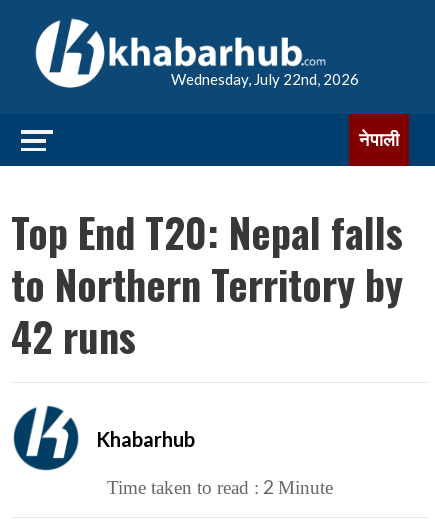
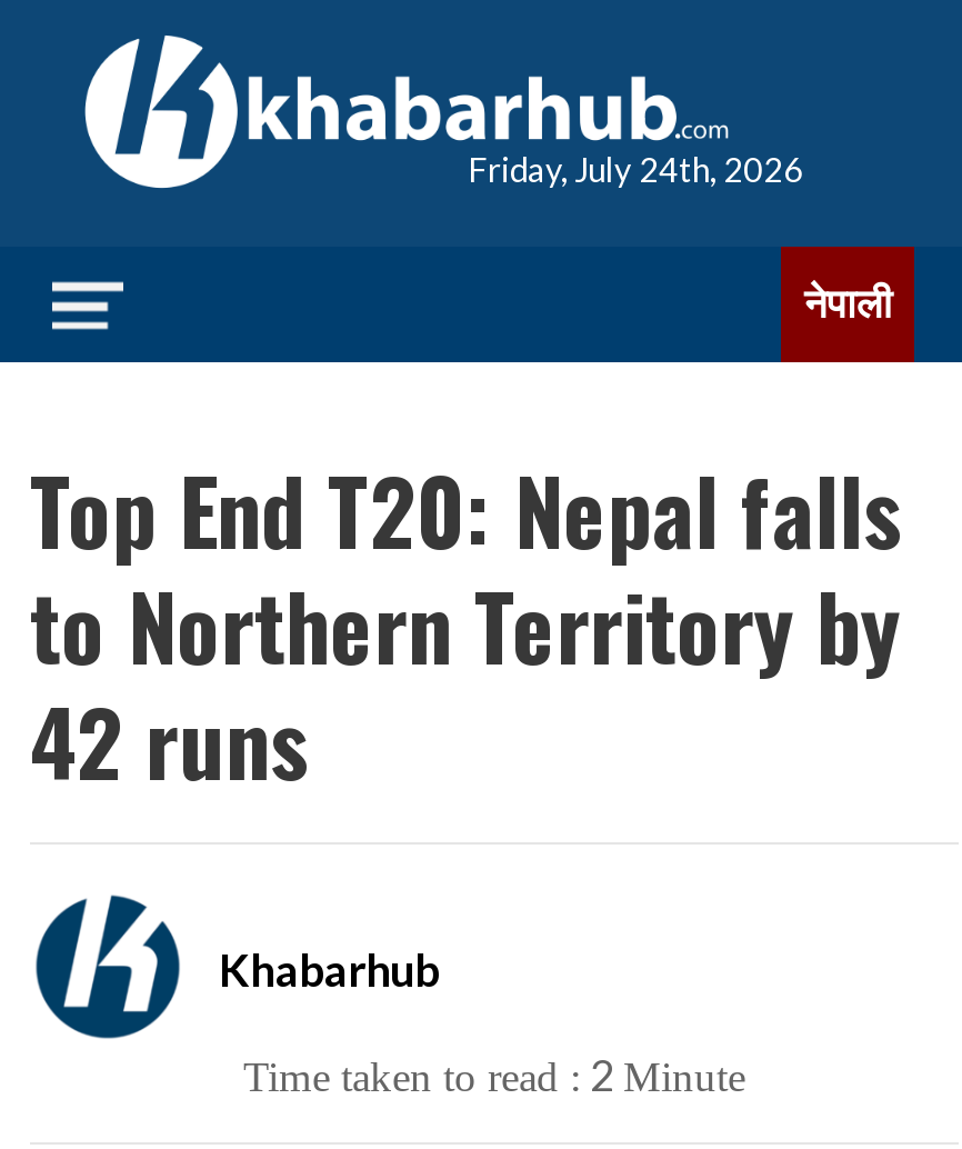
- Wednesday, July 22nd, 2026
+ Friday, July 24th, 2026
